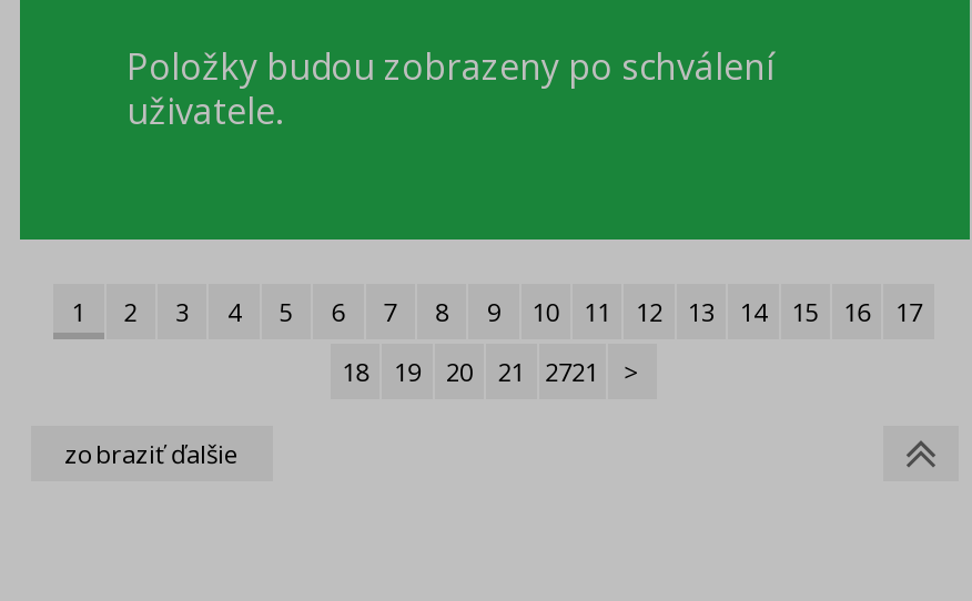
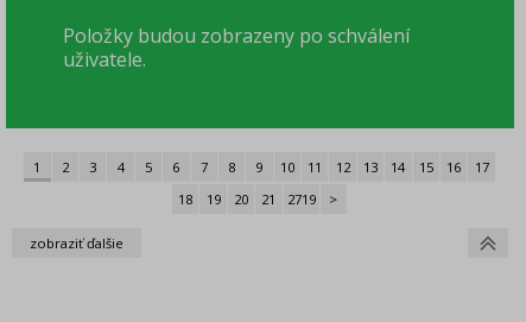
- 2721
+ 2719
